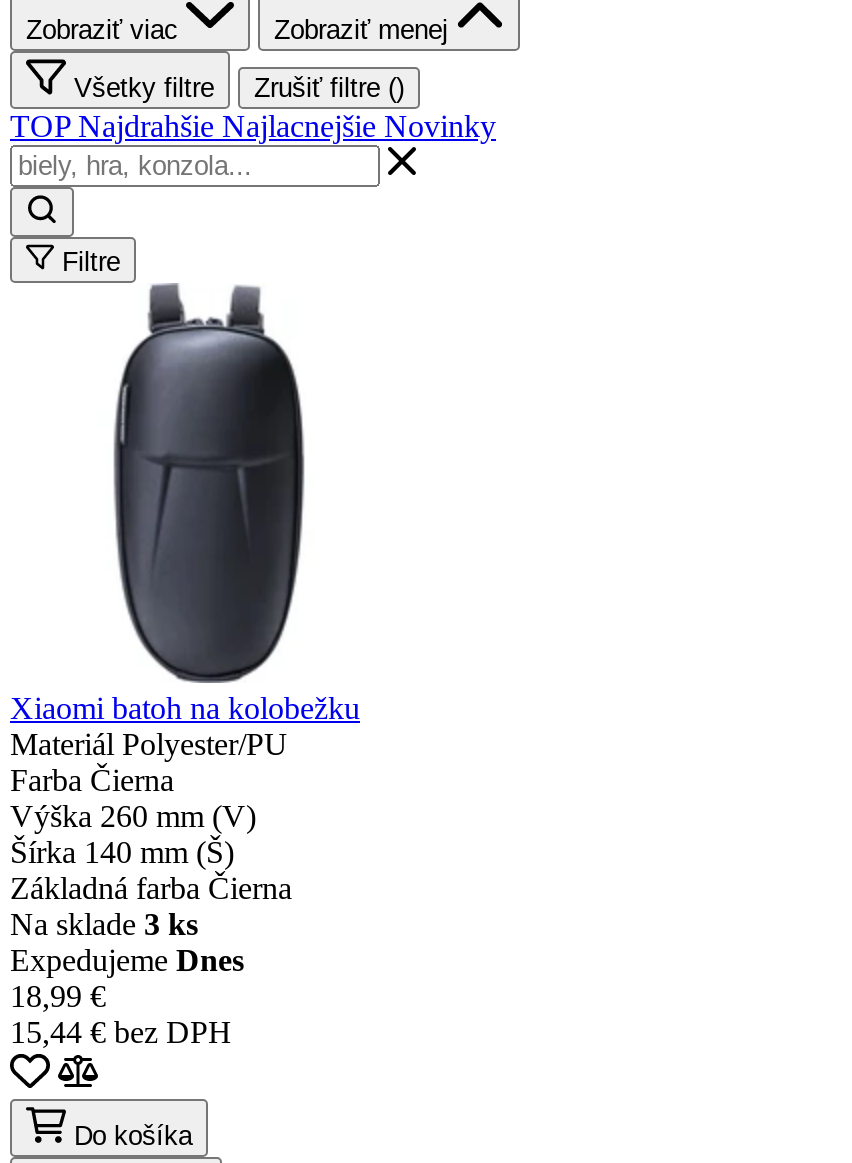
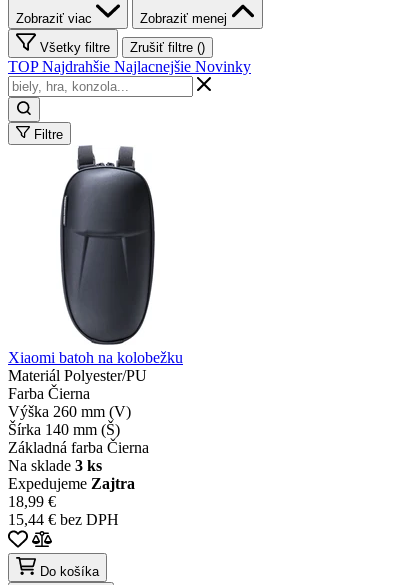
- Expedujeme Dnes
+ Expedujeme Zajtra
